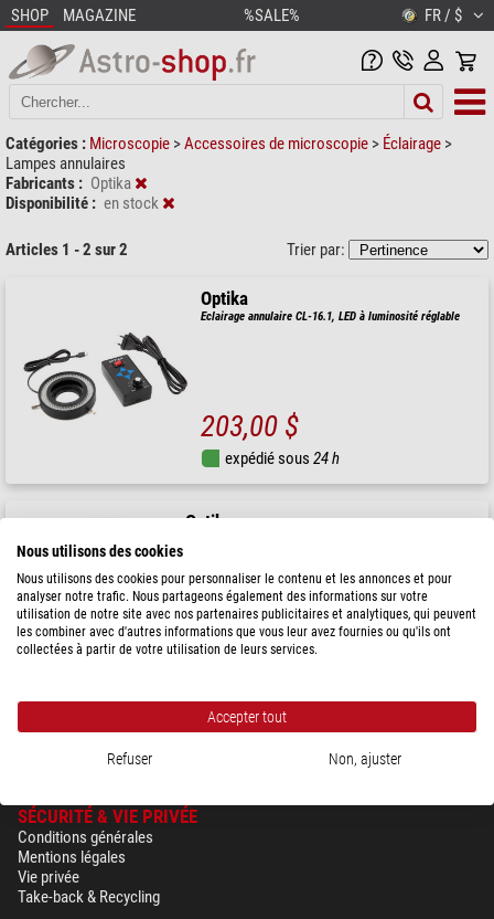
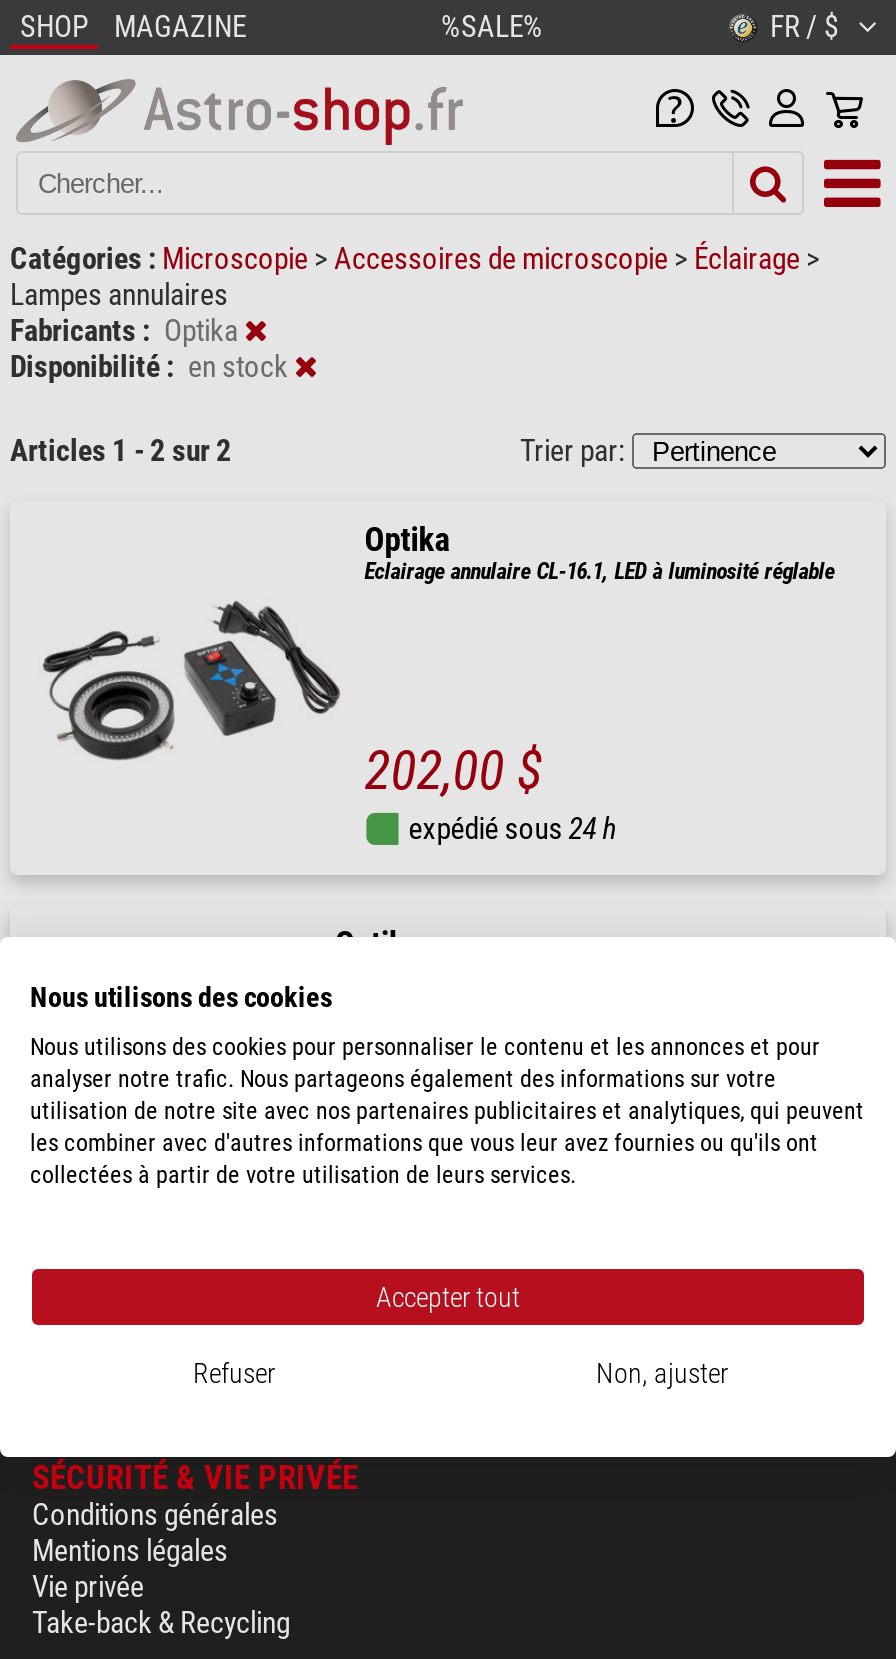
- 203,00 $
+ 202,00 $
